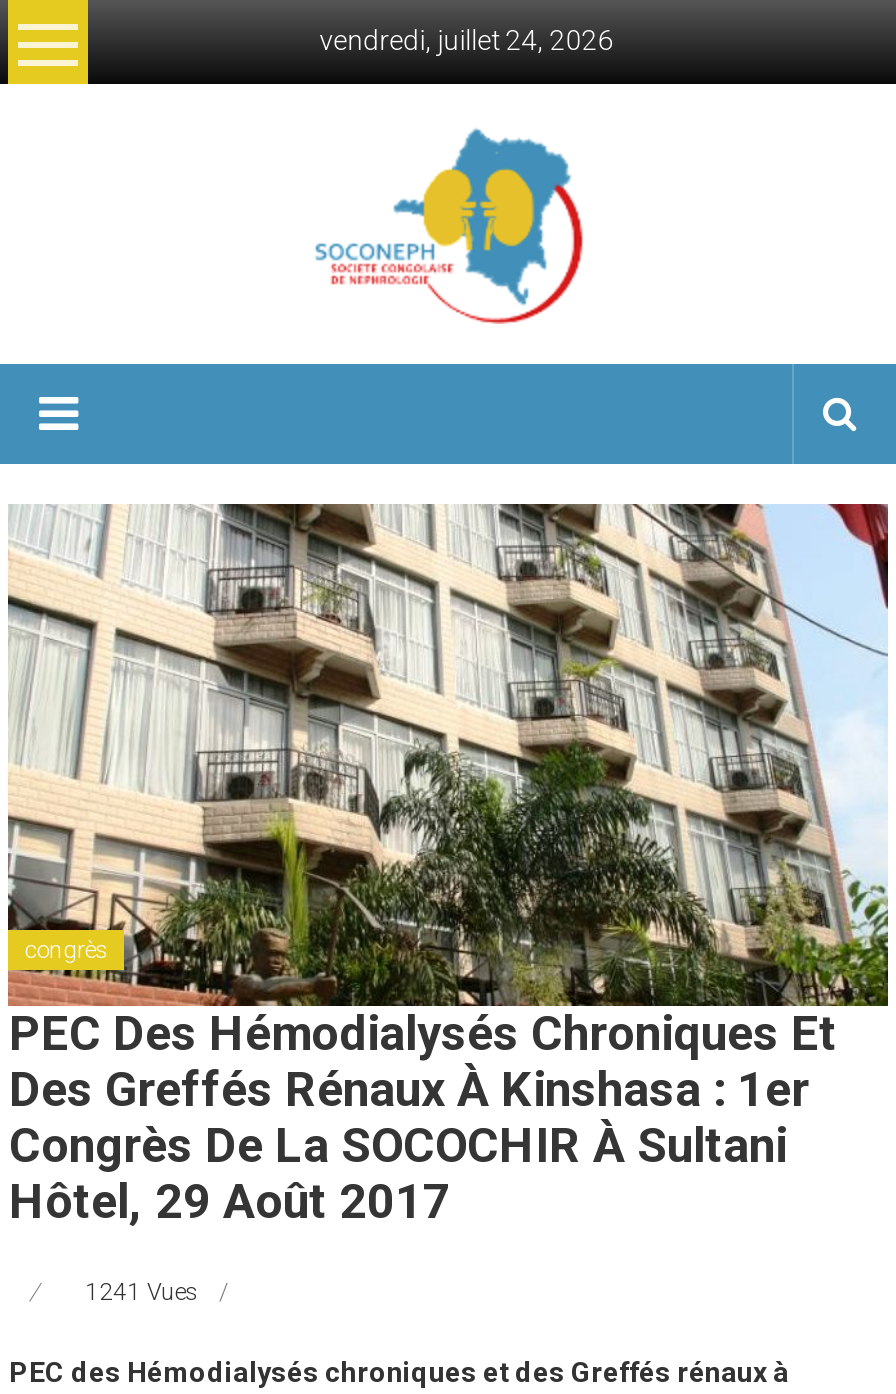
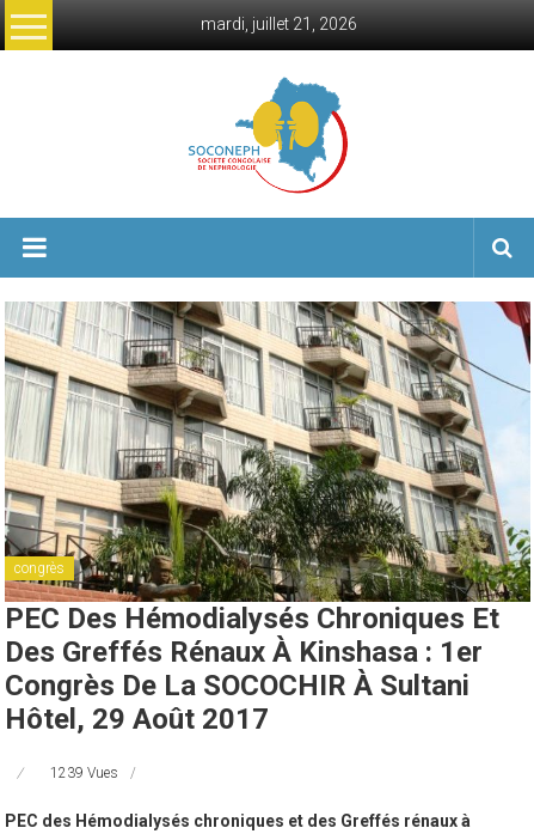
- vendredi, juillet 24, 2026
+ mardi, juillet 21, 2026

- 1241 Vues
+ 1239 Vues
